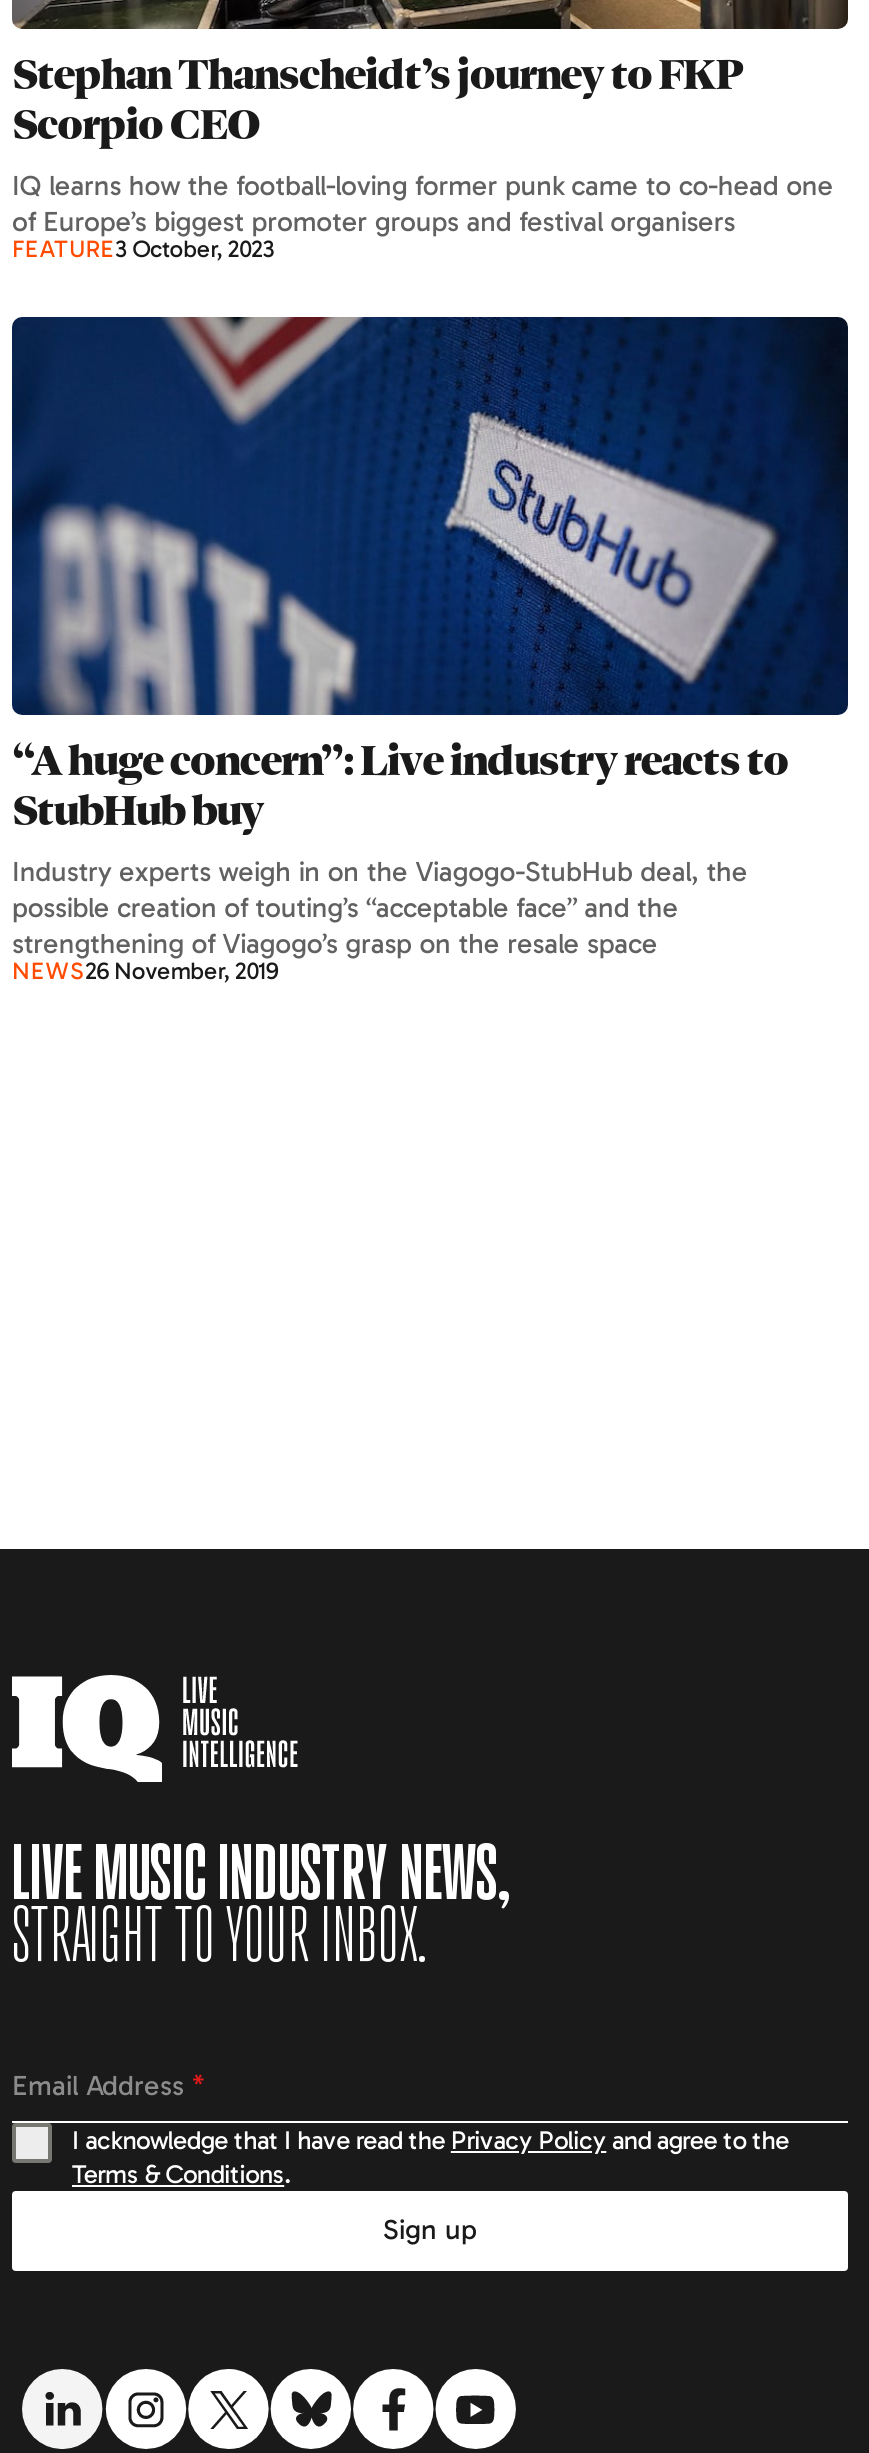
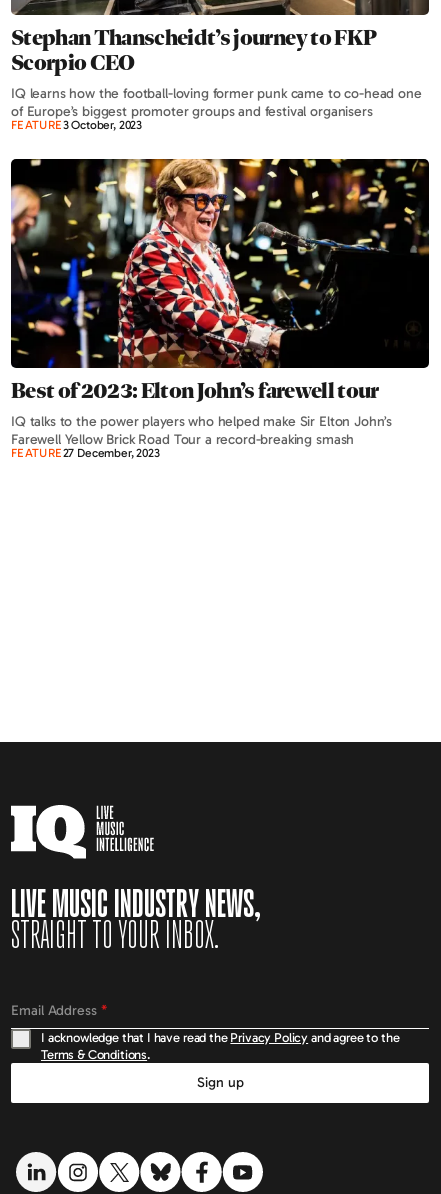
- [image]
- “A huge concern”: Live industry reacts to
- StubHub buy
- Industry experts weigh in on the Viagogo-StubHub deal, the
- possible creation of touting’s “acceptable face” and the
- strengthening of Viagogo’s grasp on the resale space
- NEWS26 November, 2019
+ [image]
+ Best of 2023: Elton John’s farewell tour
+ IQ talks to the power players who helped make Sir Elton John’s
+ Farewell Yellow Brick Road Tour a record-breaking smash
+ FEATURE 27 December, 2023
